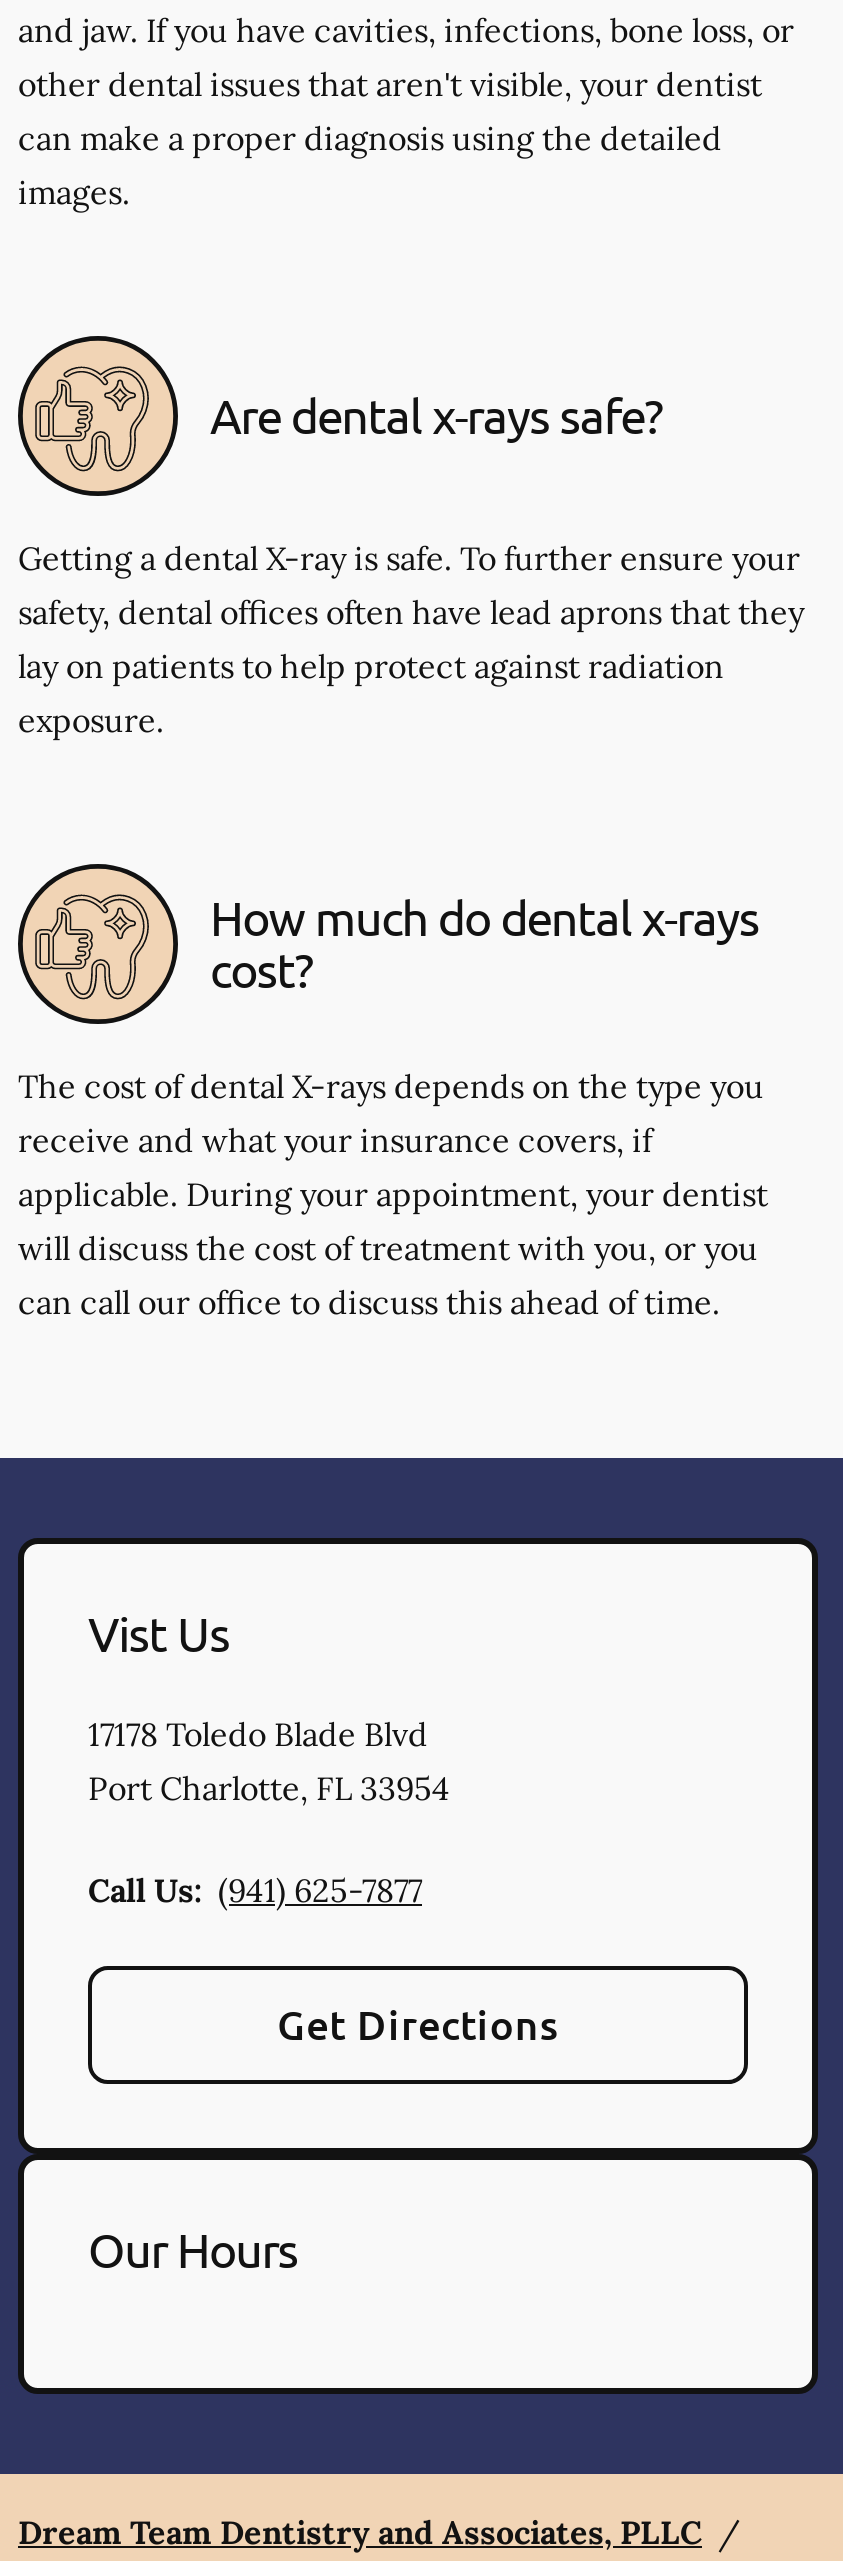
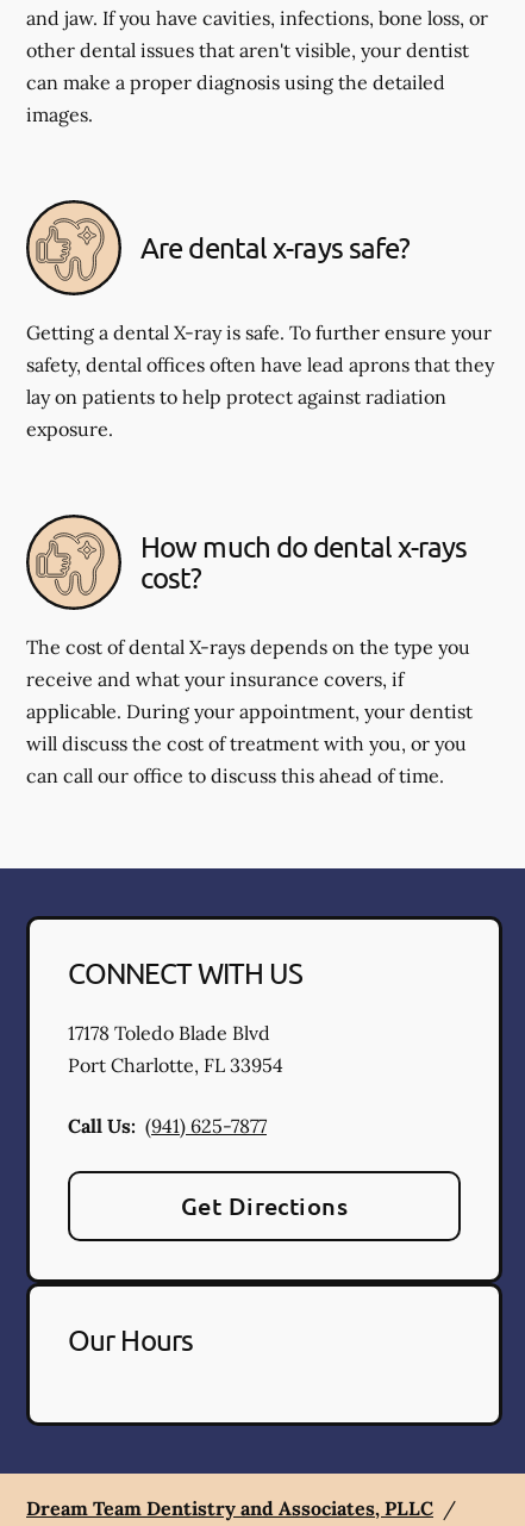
- Vist Us
+ CONNECT WITH US
